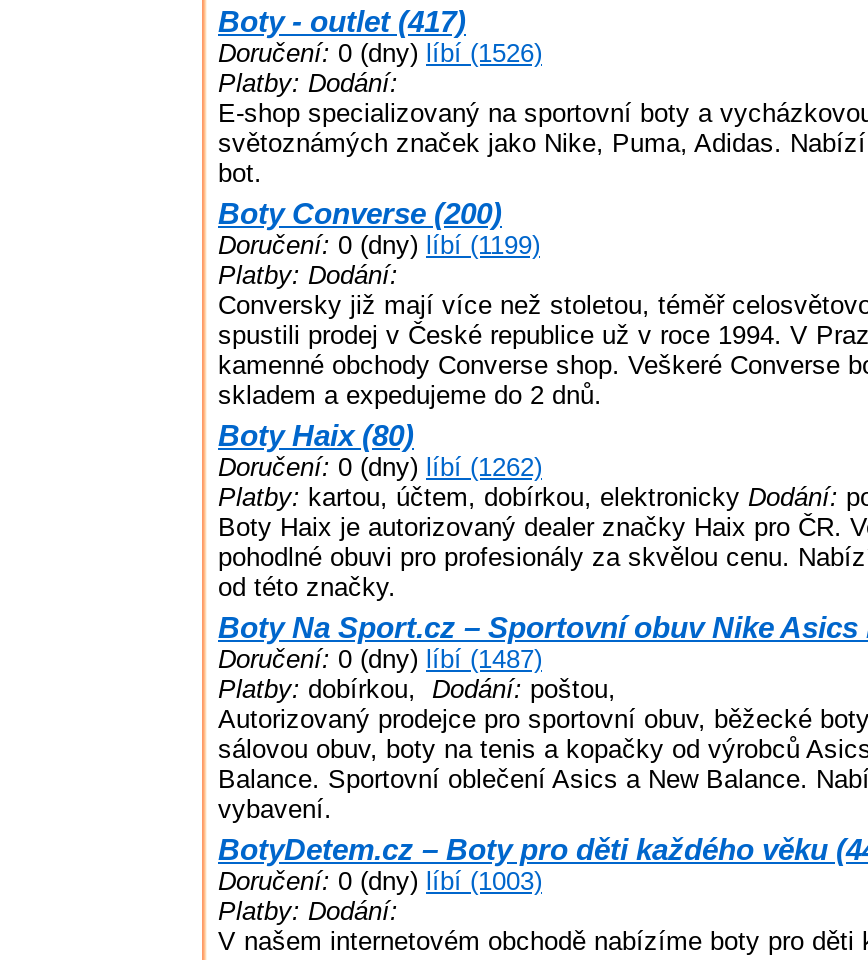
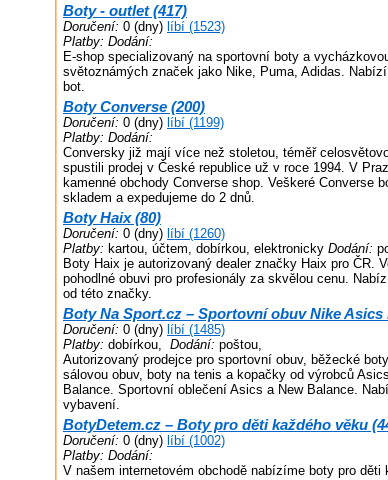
- Doručení: 0 (dny) líbí (1526)
+ Doručení: 0 (dny) líbí (1523)

- Doručení: 0 (dny) líbí (1262)
+ Doručení: 0 (dny) líbí (1260)

- Doručení: 0 (dny) líbí (1487)
+ Doručení: 0 (dny) líbí (1485)

- Doručení: 0 (dny) líbí (1003)
+ Doručení: 0 (dny) líbí (1002)
